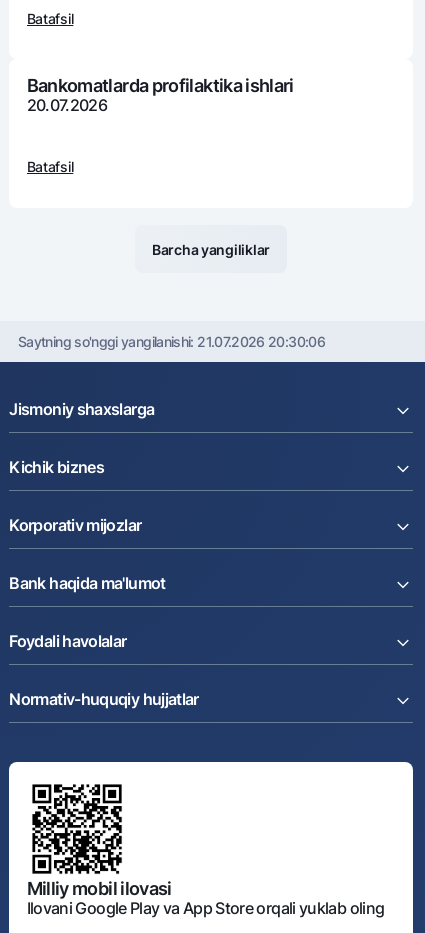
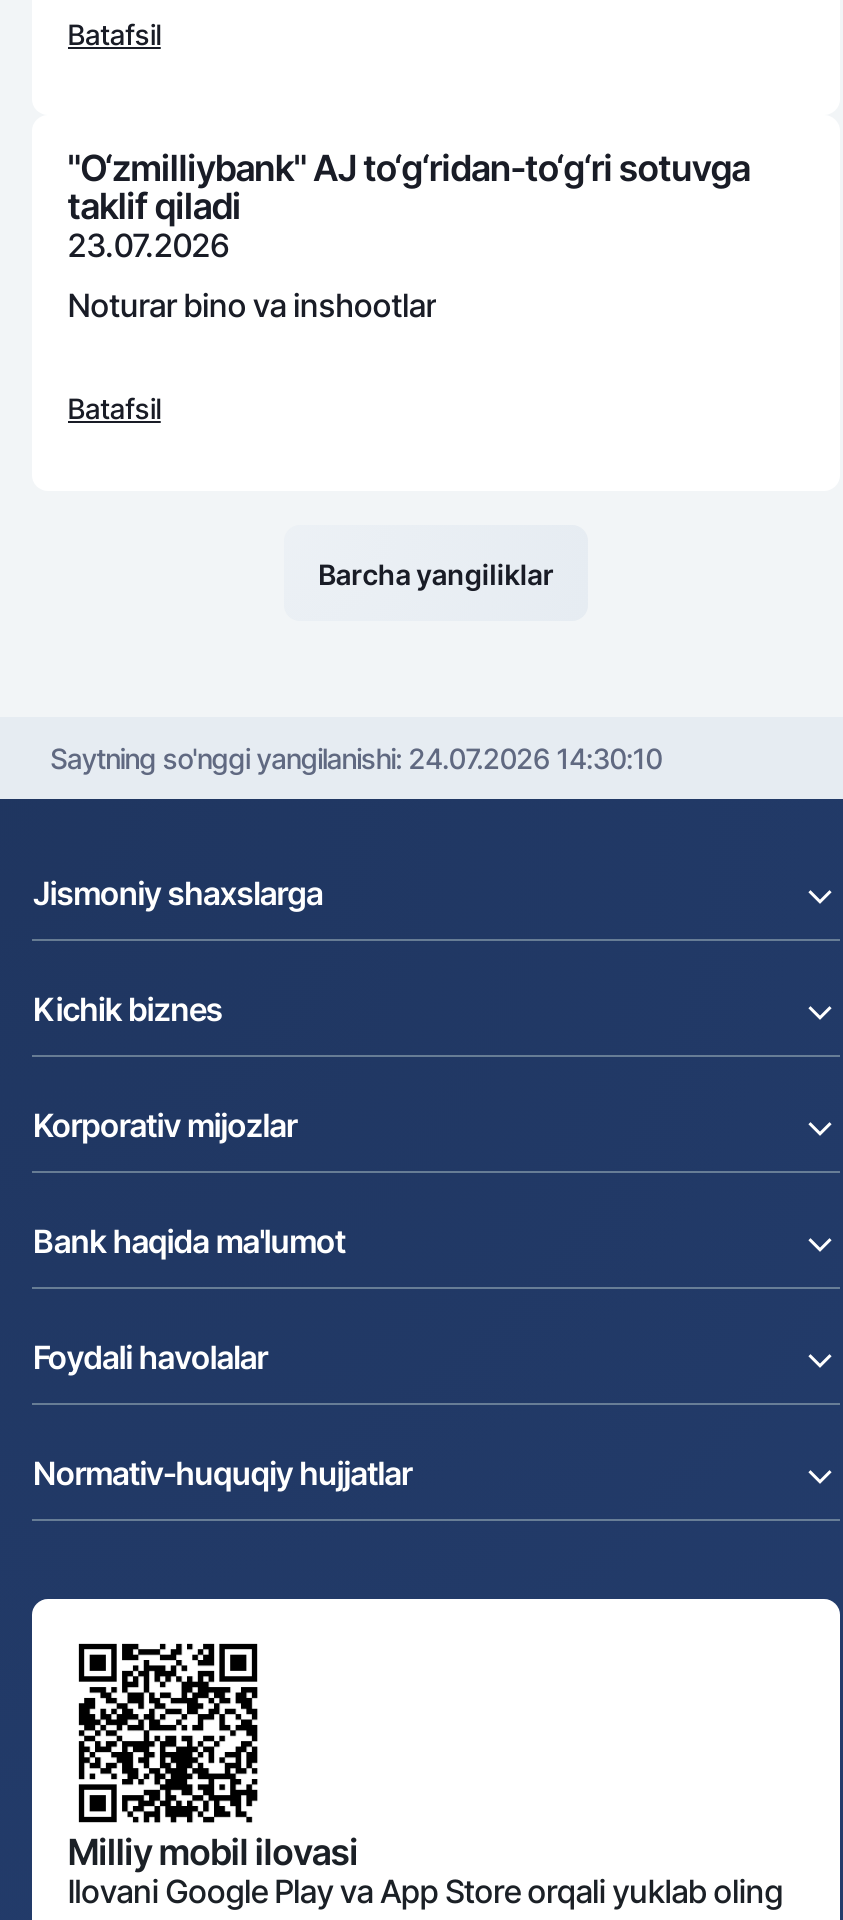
- Bankomatlarda profilaktika ishlari
- 20.07.2026
+ "O‘zmilliybank" AJ to‘g‘ridan-to‘g‘ri sotuvga
+ taklif qiladi
+ 23.07.2026
+ Noturar bino va inshootlar

- Saytning so'nggi yangilanishi: 21.07.2026 20:30:06
+ Saytning so'nggi yangilanishi: 24.07.2026 14:30:10
